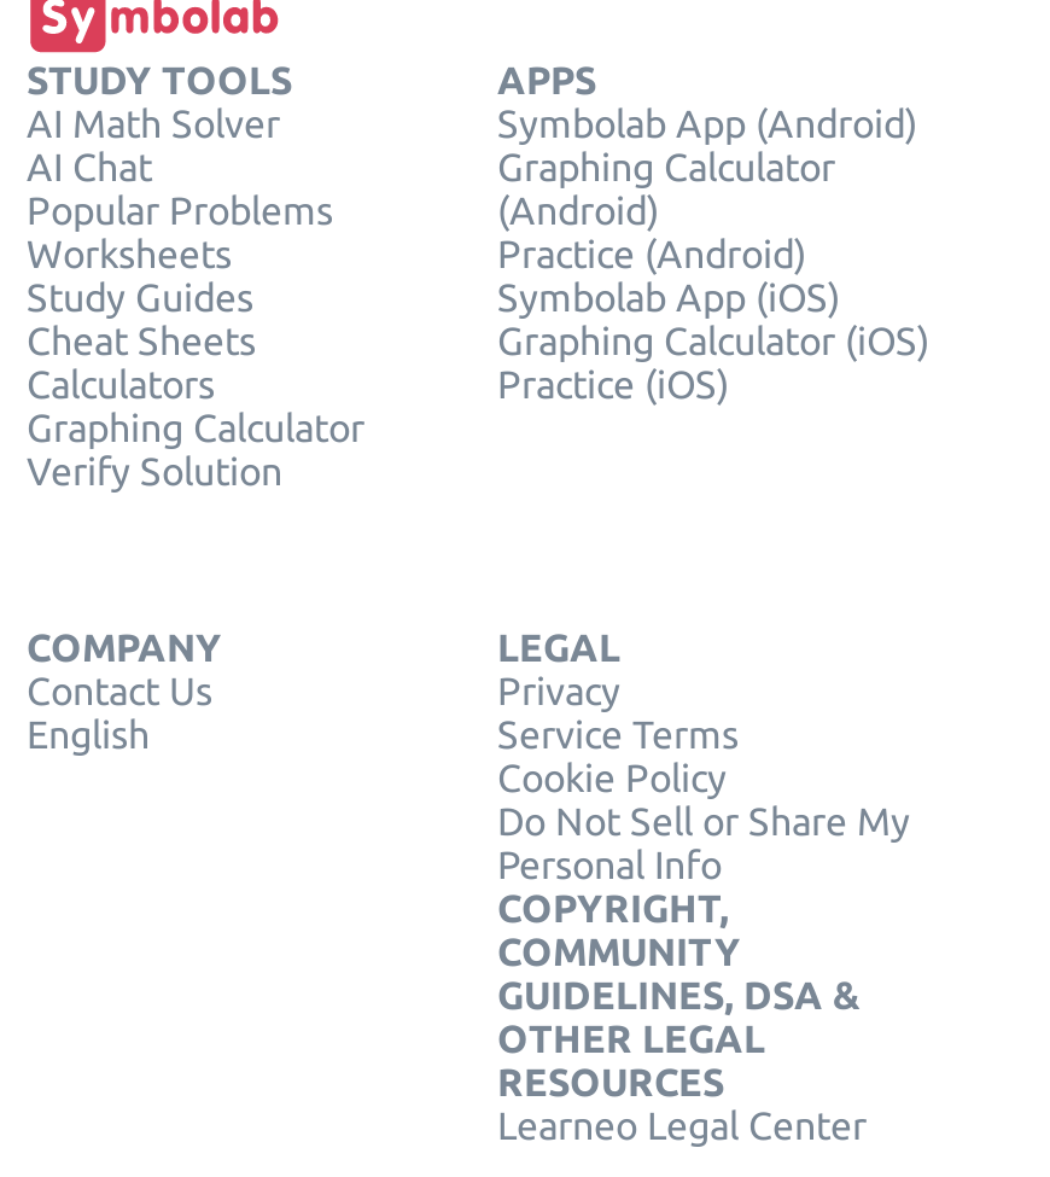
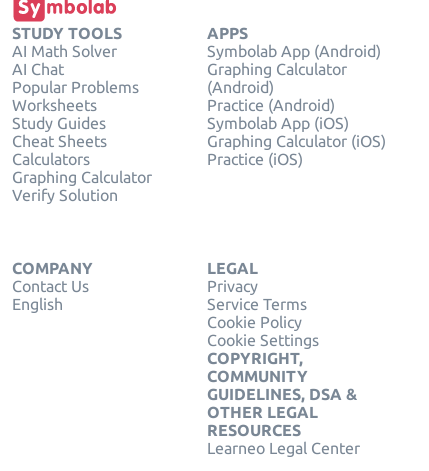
- Do Not Sell or Share My
- Personal Info
+ Cookie Settings
